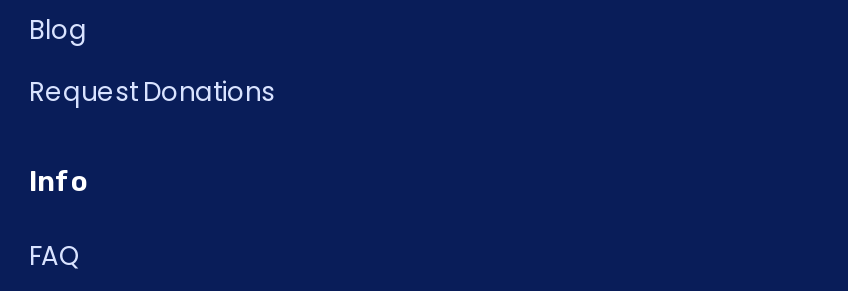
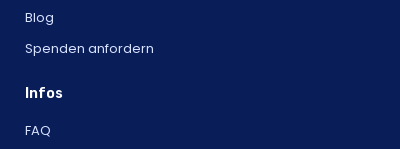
- Request Donations
+ Spenden anfordern

- Info
+ Infos
